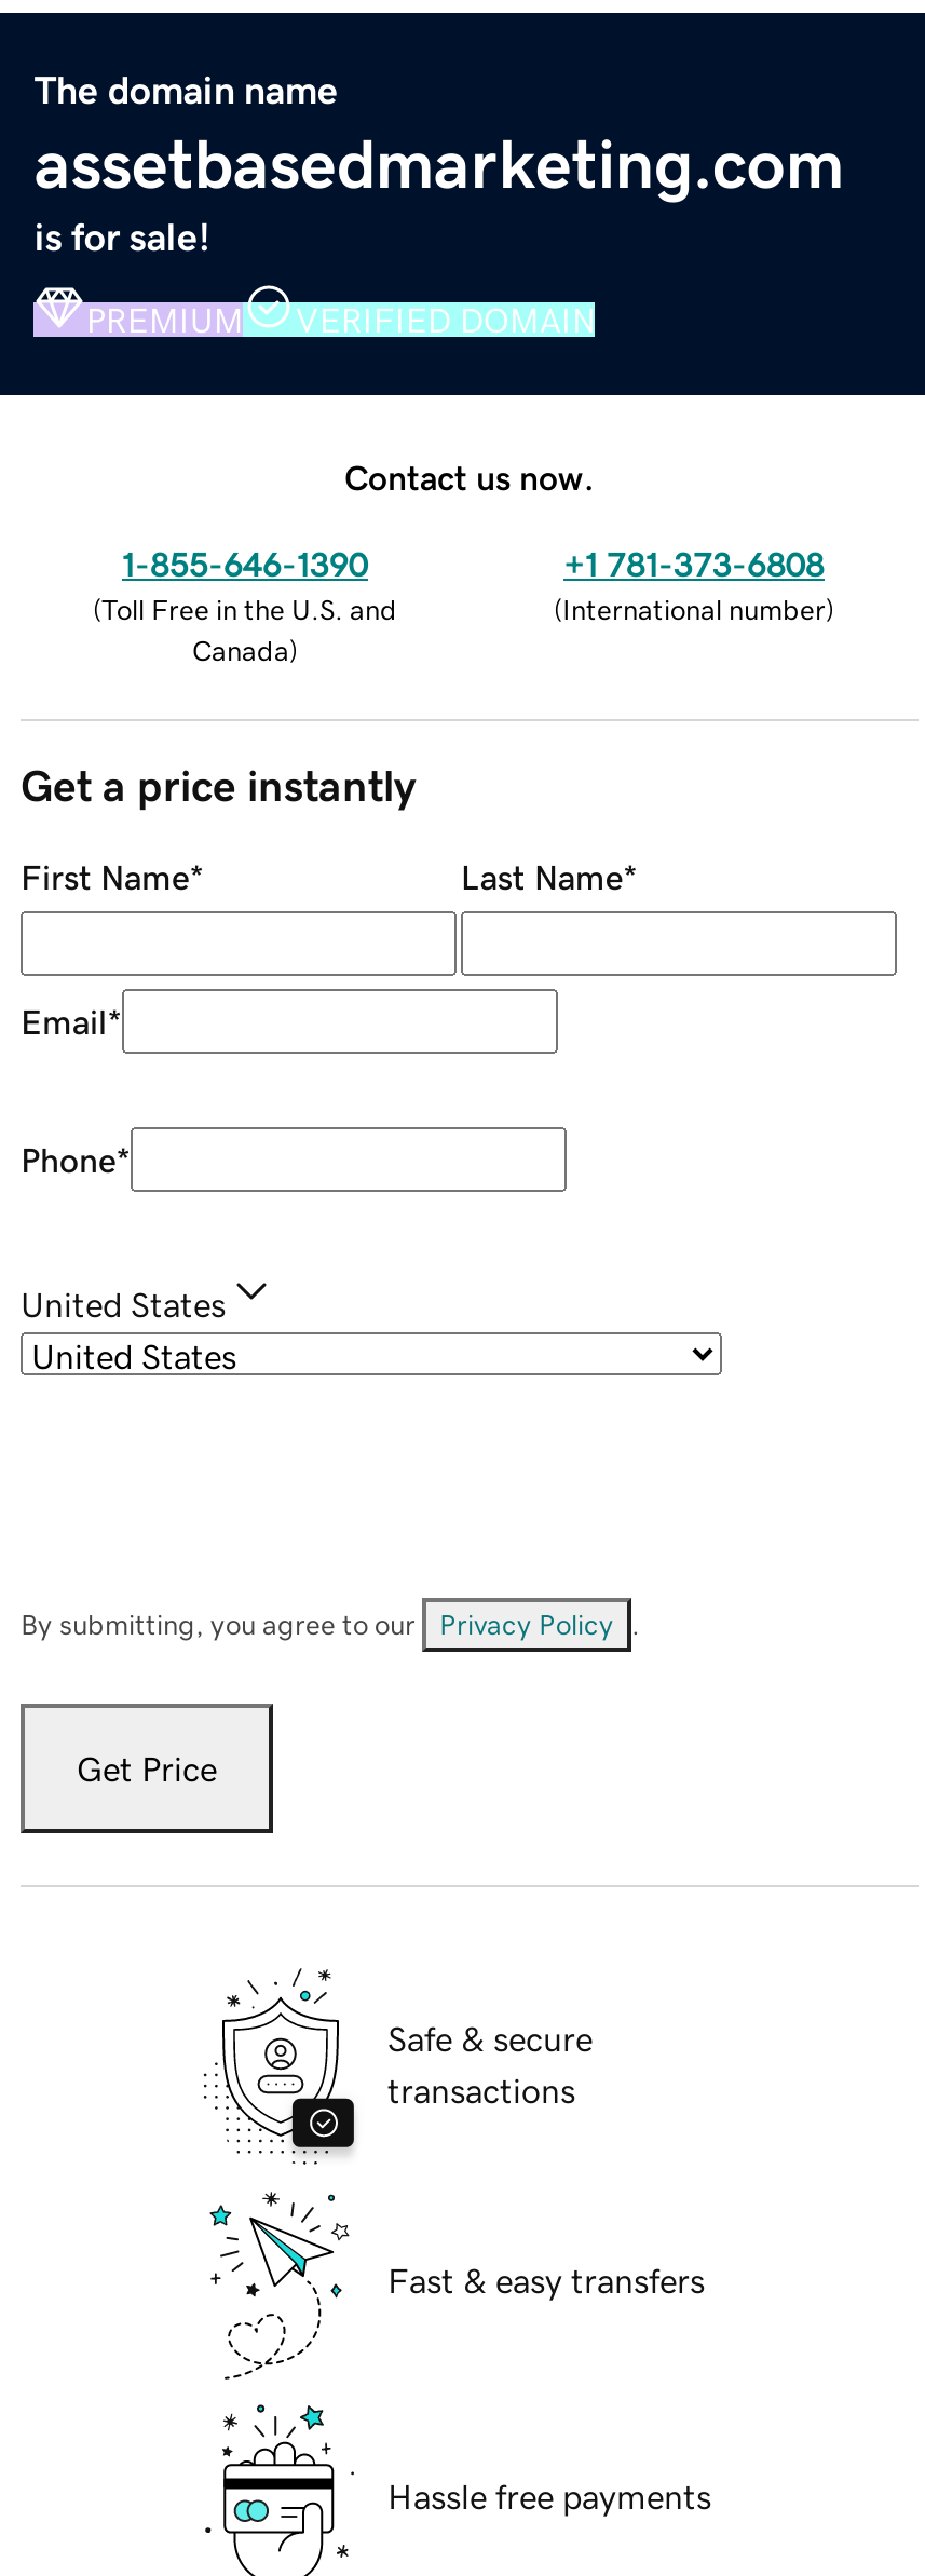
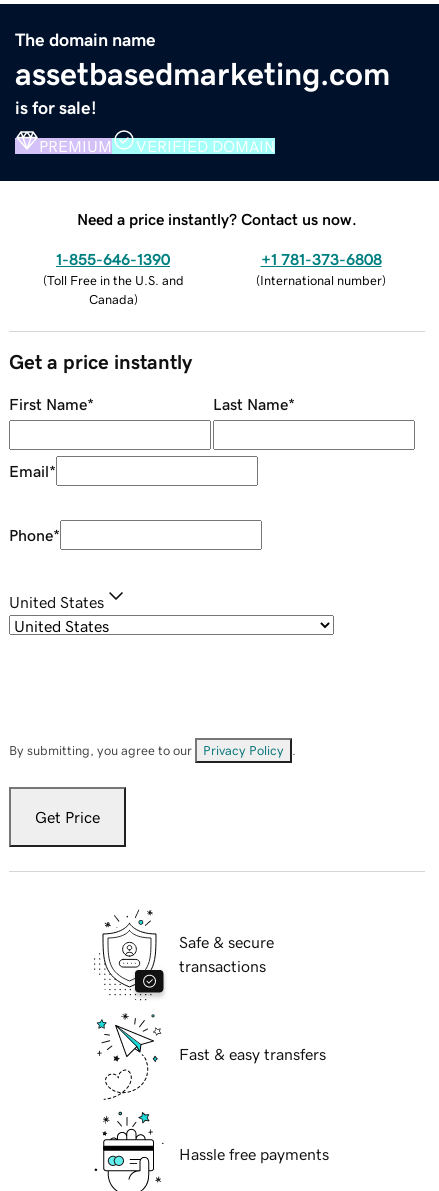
- Contact us now.
+ Need a price instantly? Contact us now.
